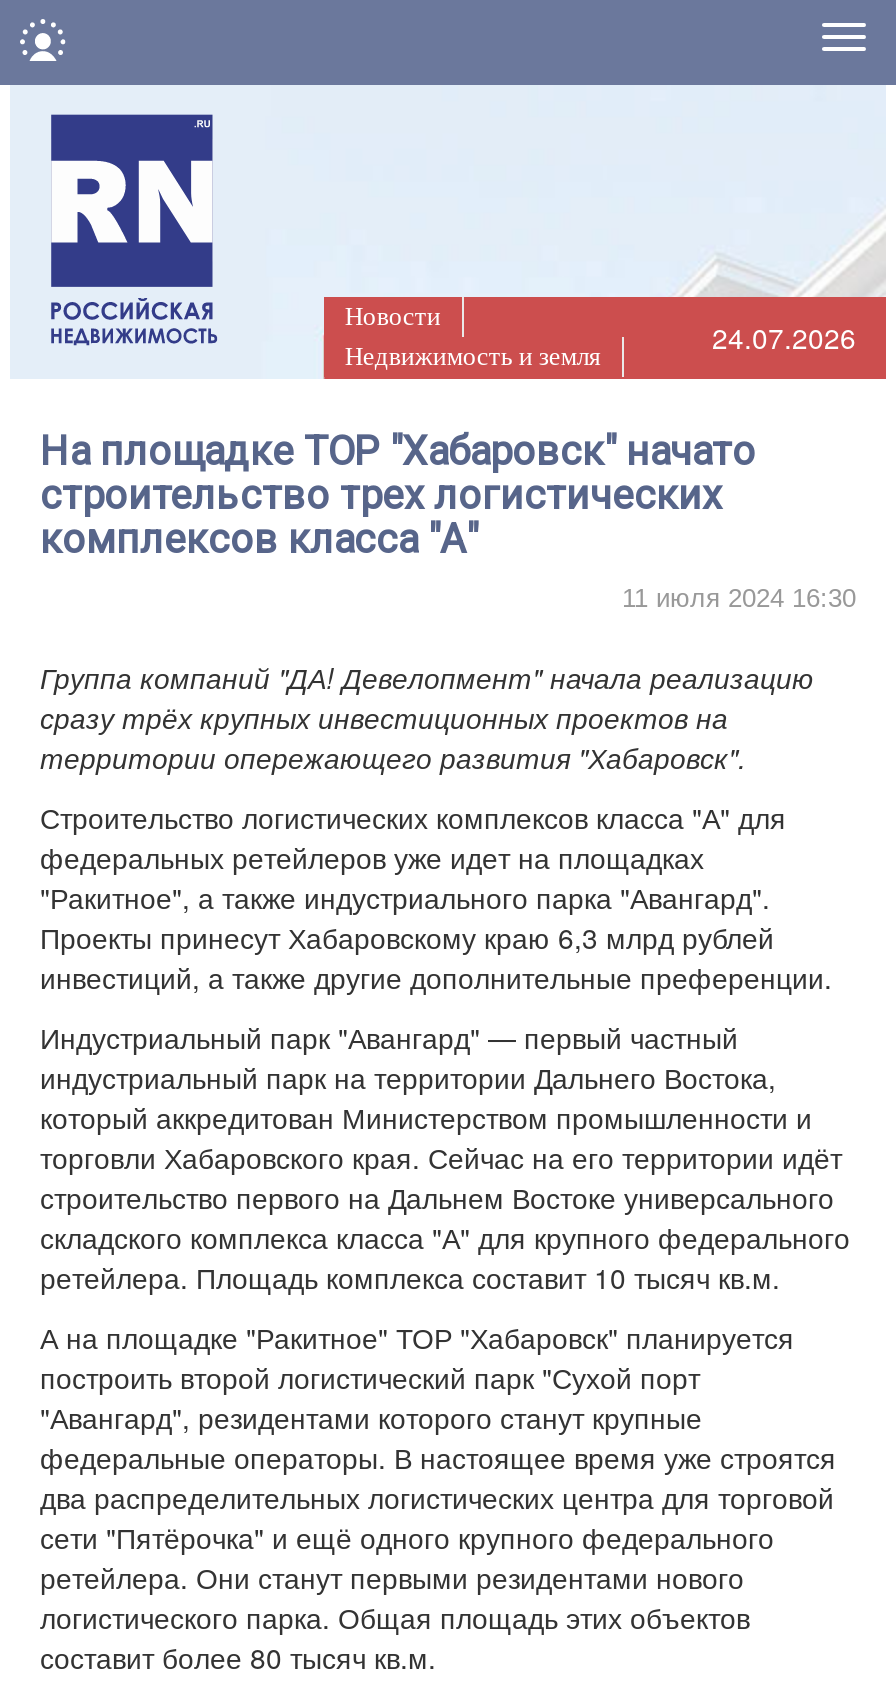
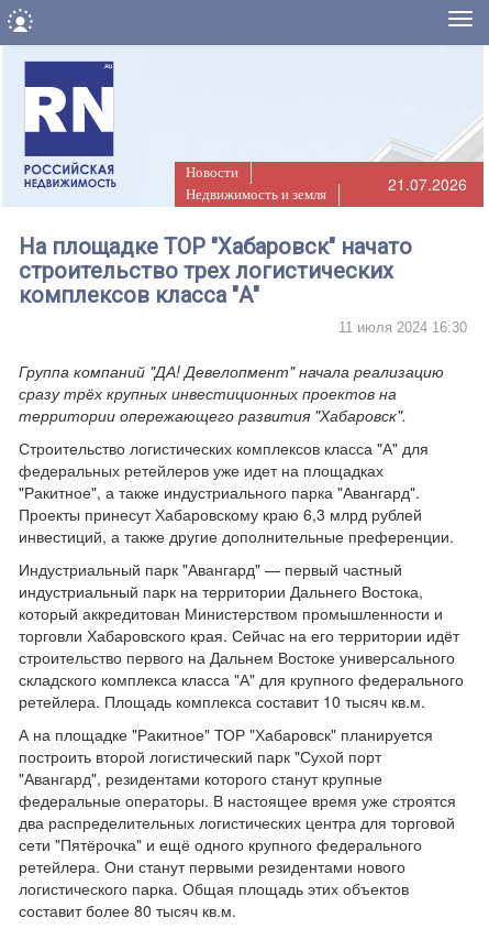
- 24.07.2026
+ 21.07.2026
